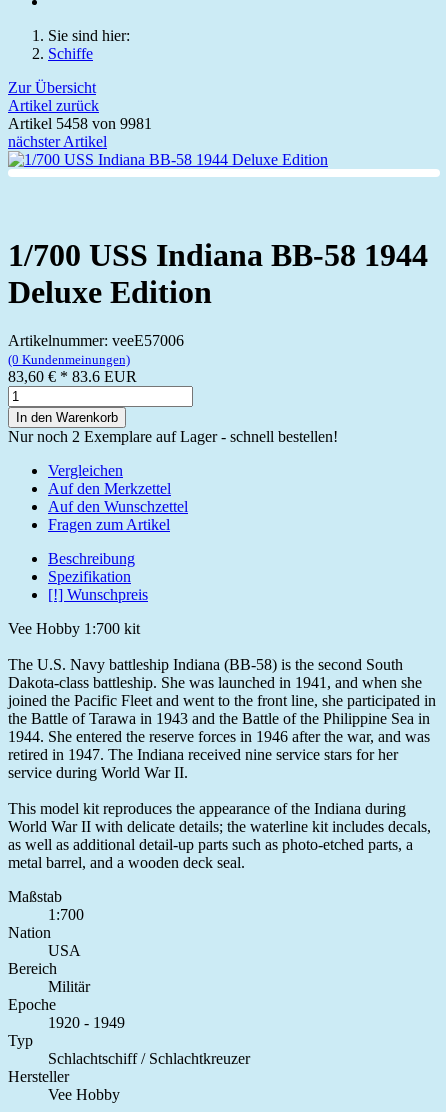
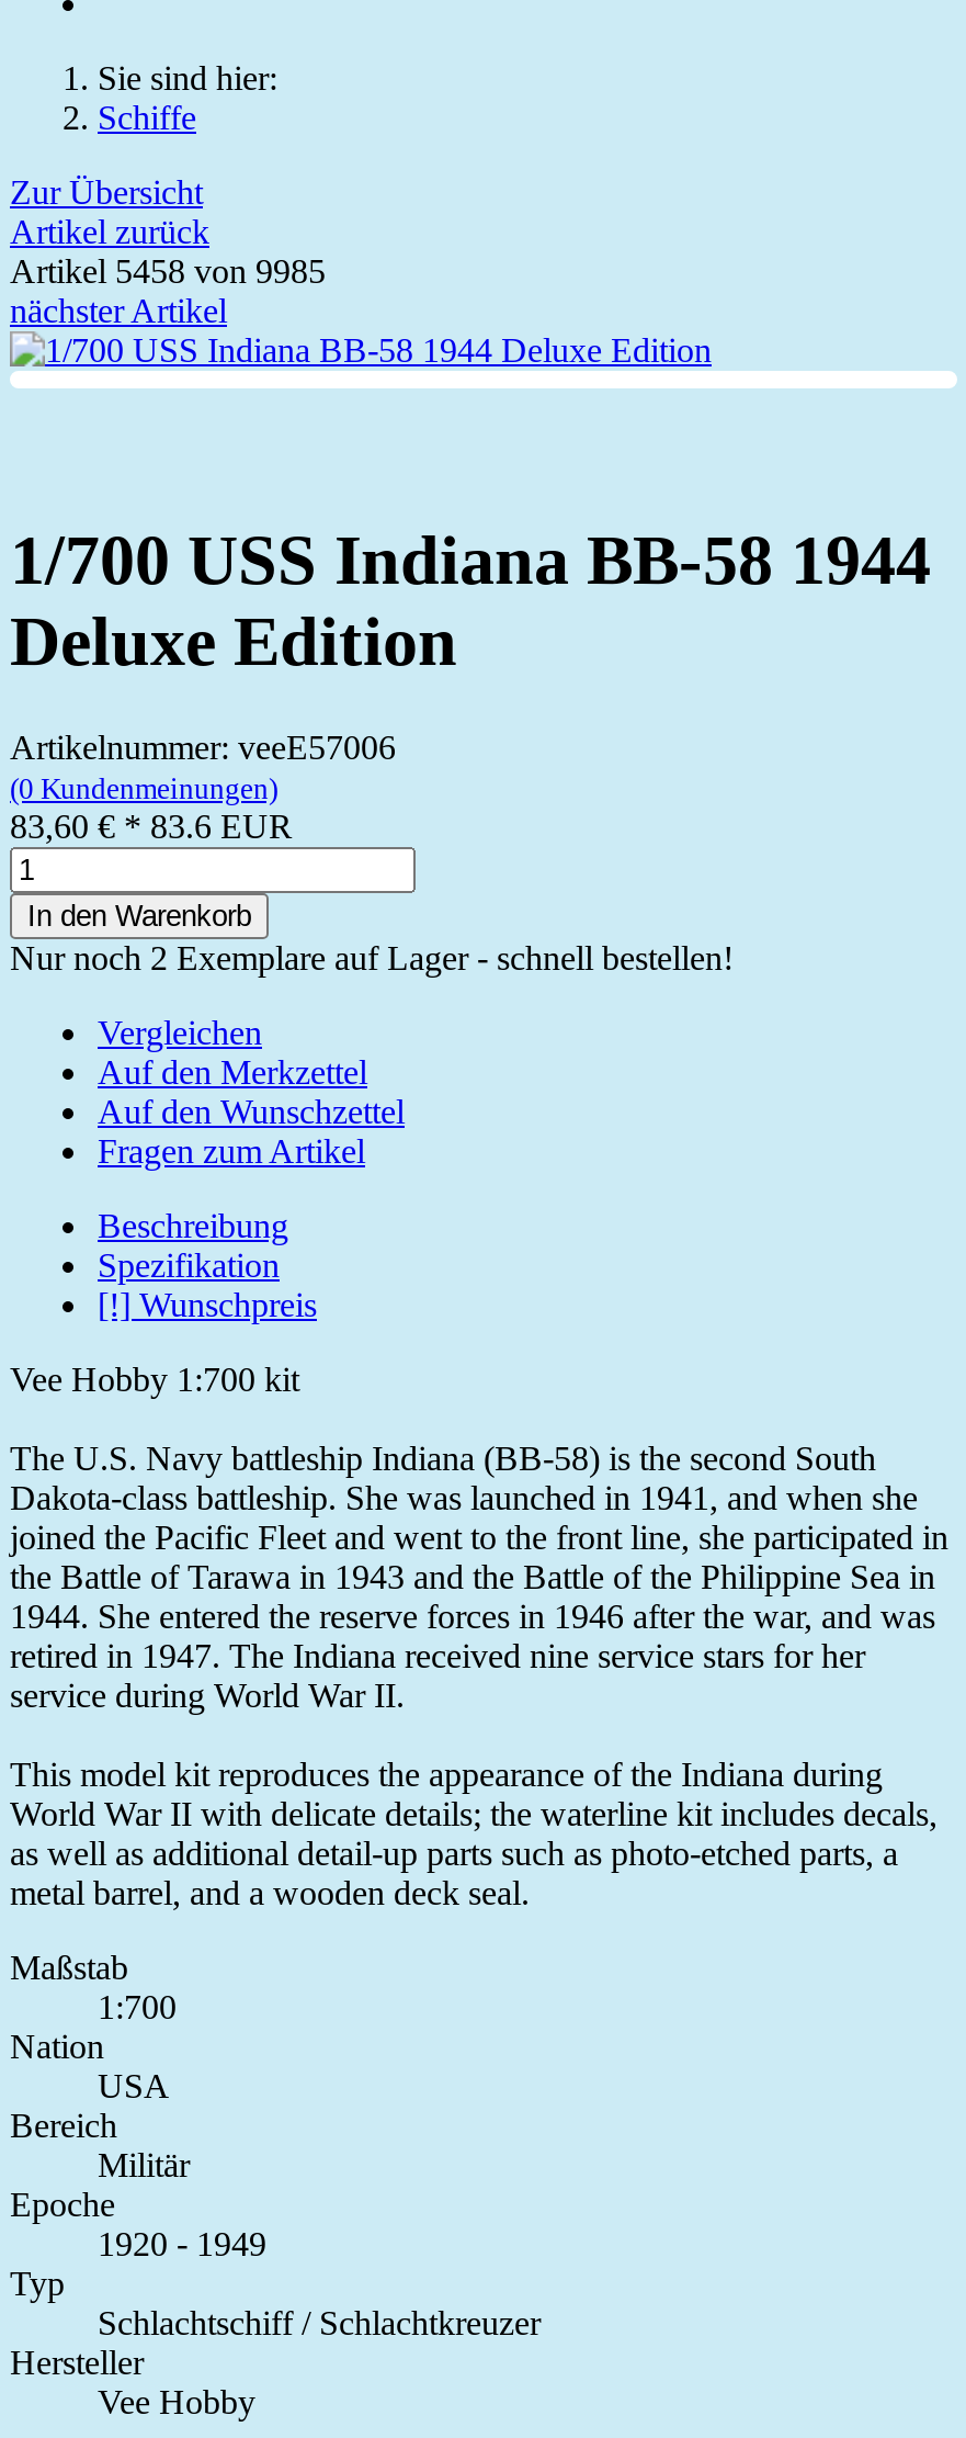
- Artikel 5458 von 9981
+ Artikel 5458 von 9985
